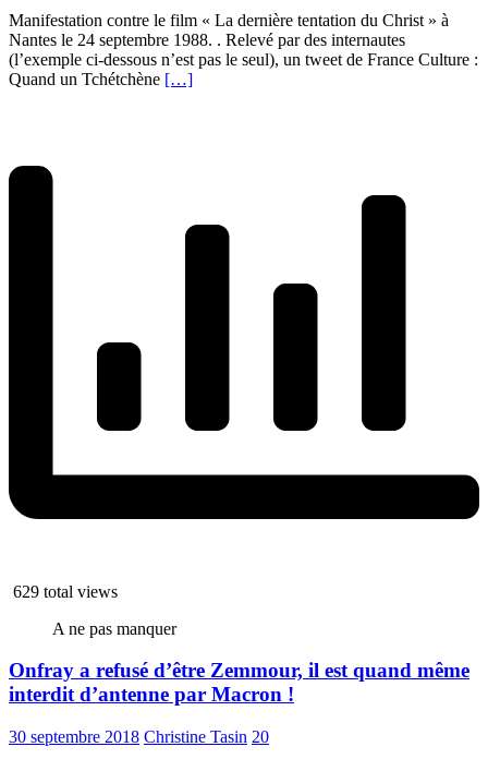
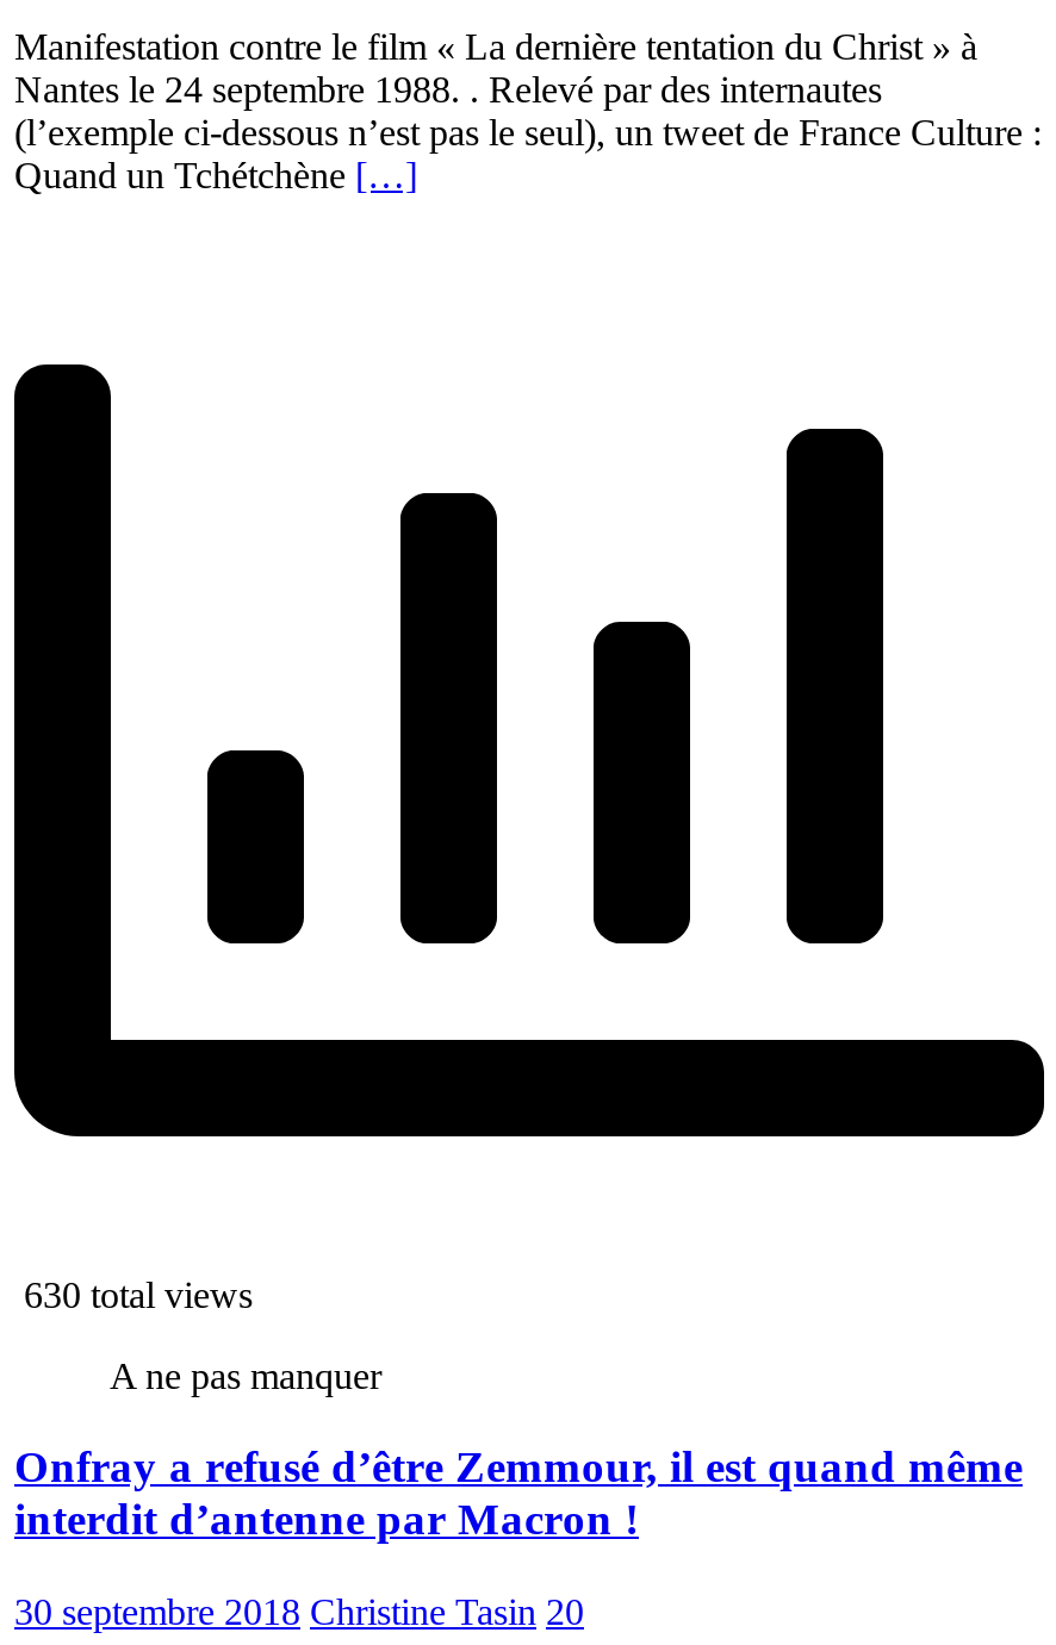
- 629 total views
+ 630 total views
